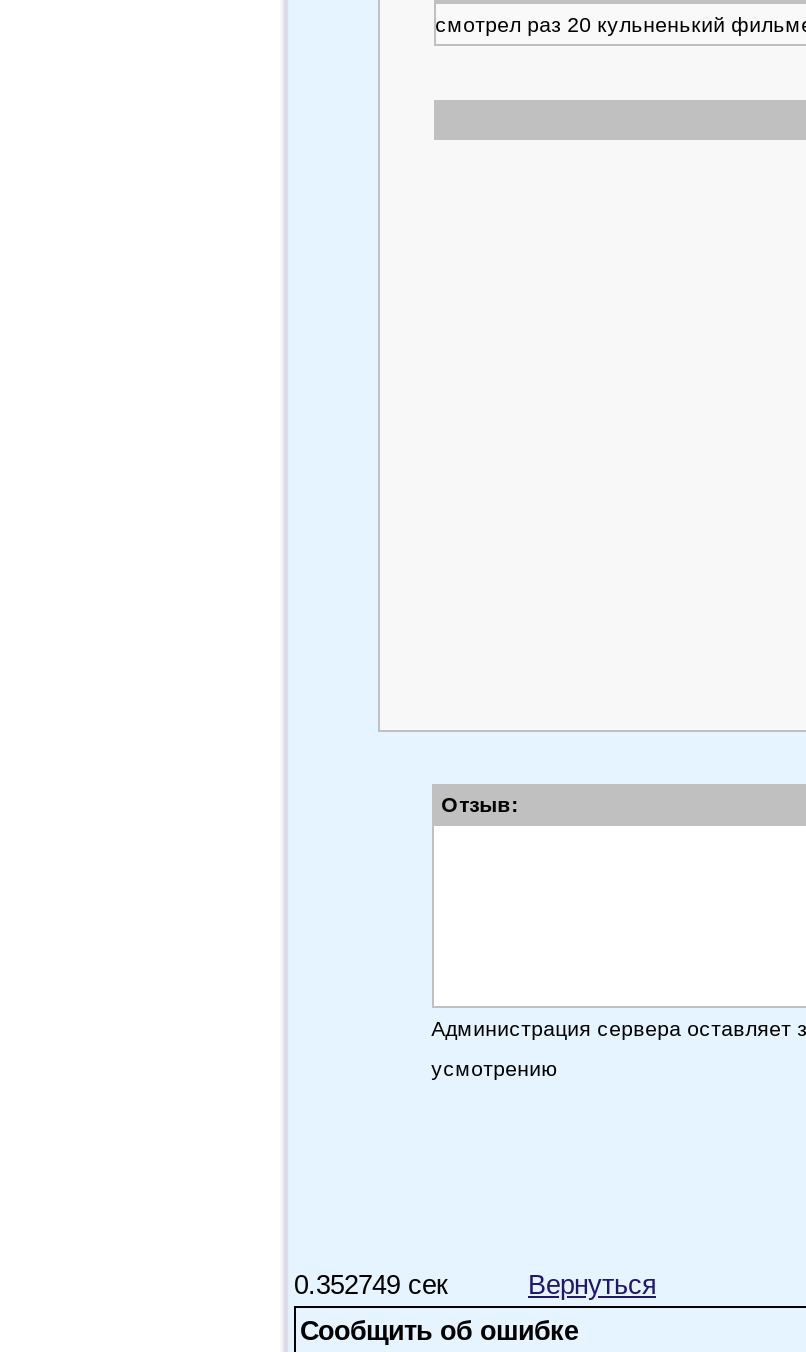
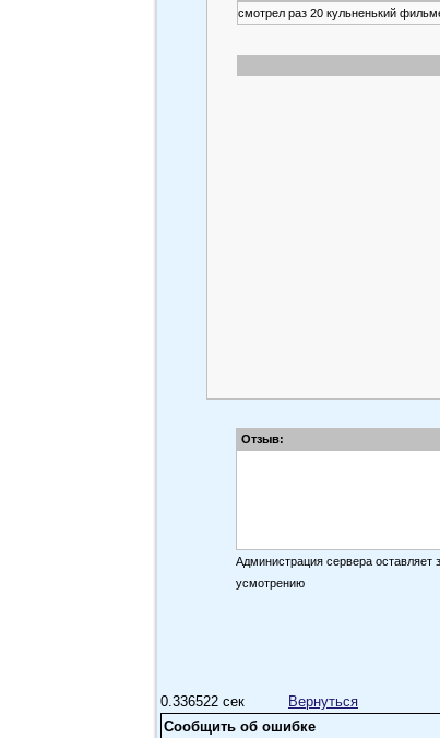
- 0.352749 сек
+ 0.336522 сек
